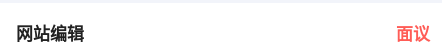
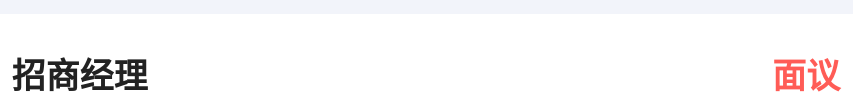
- 网站编辑
+ 招商经理
